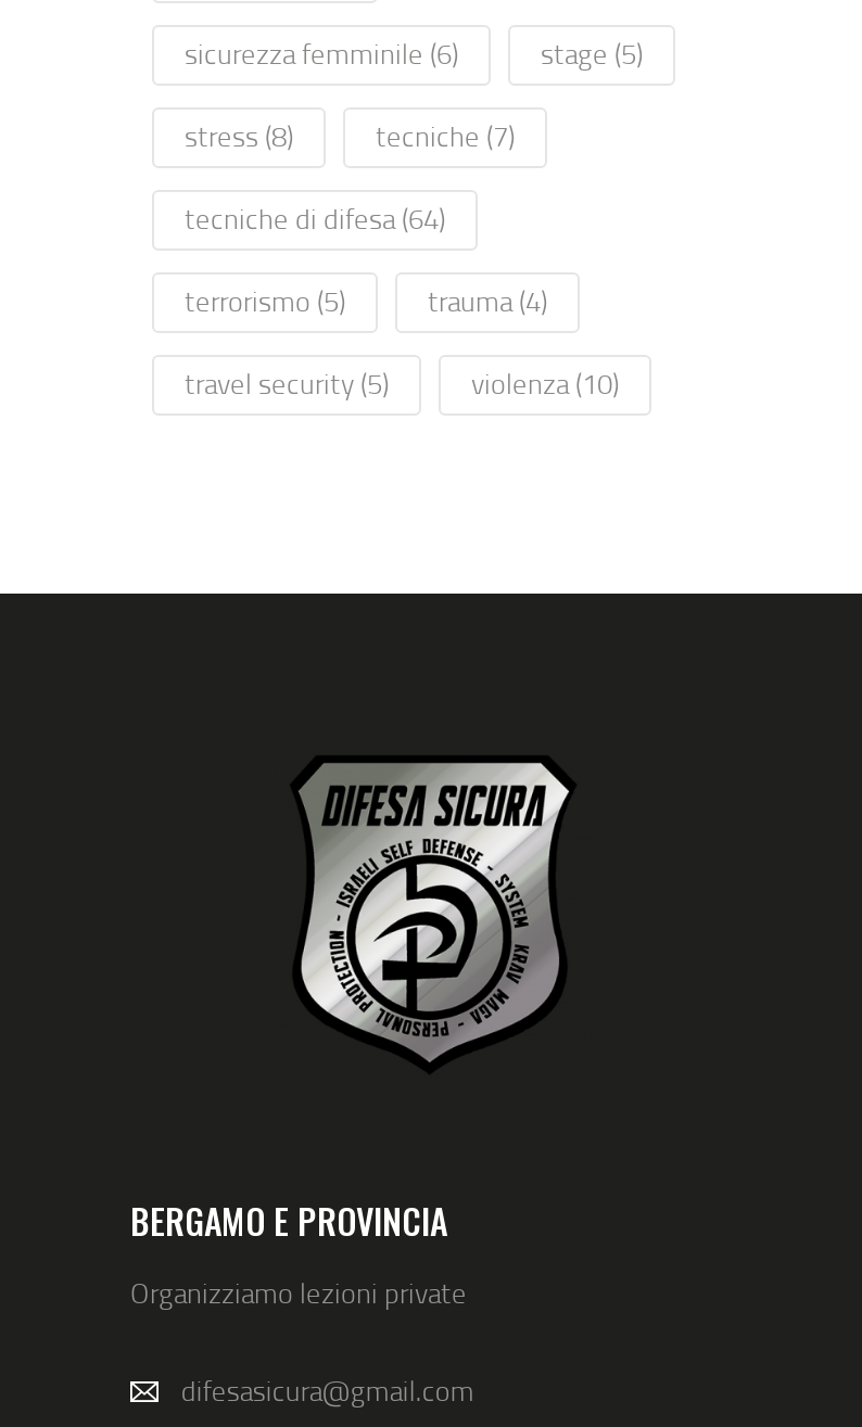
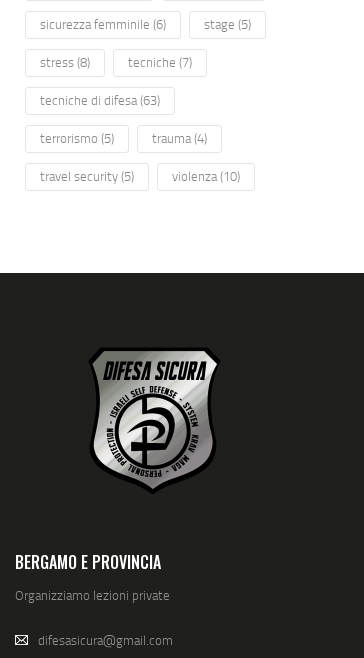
- tecniche di difesa (64)
+ tecniche di difesa (63)
